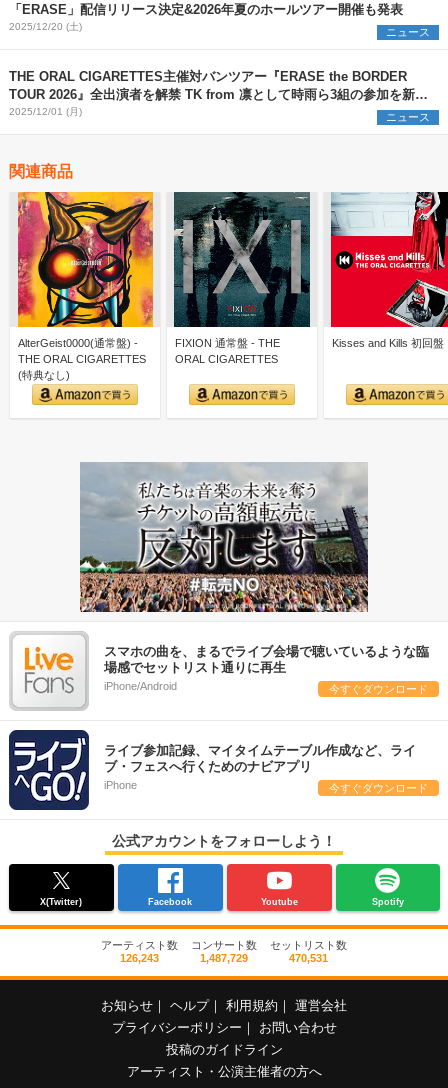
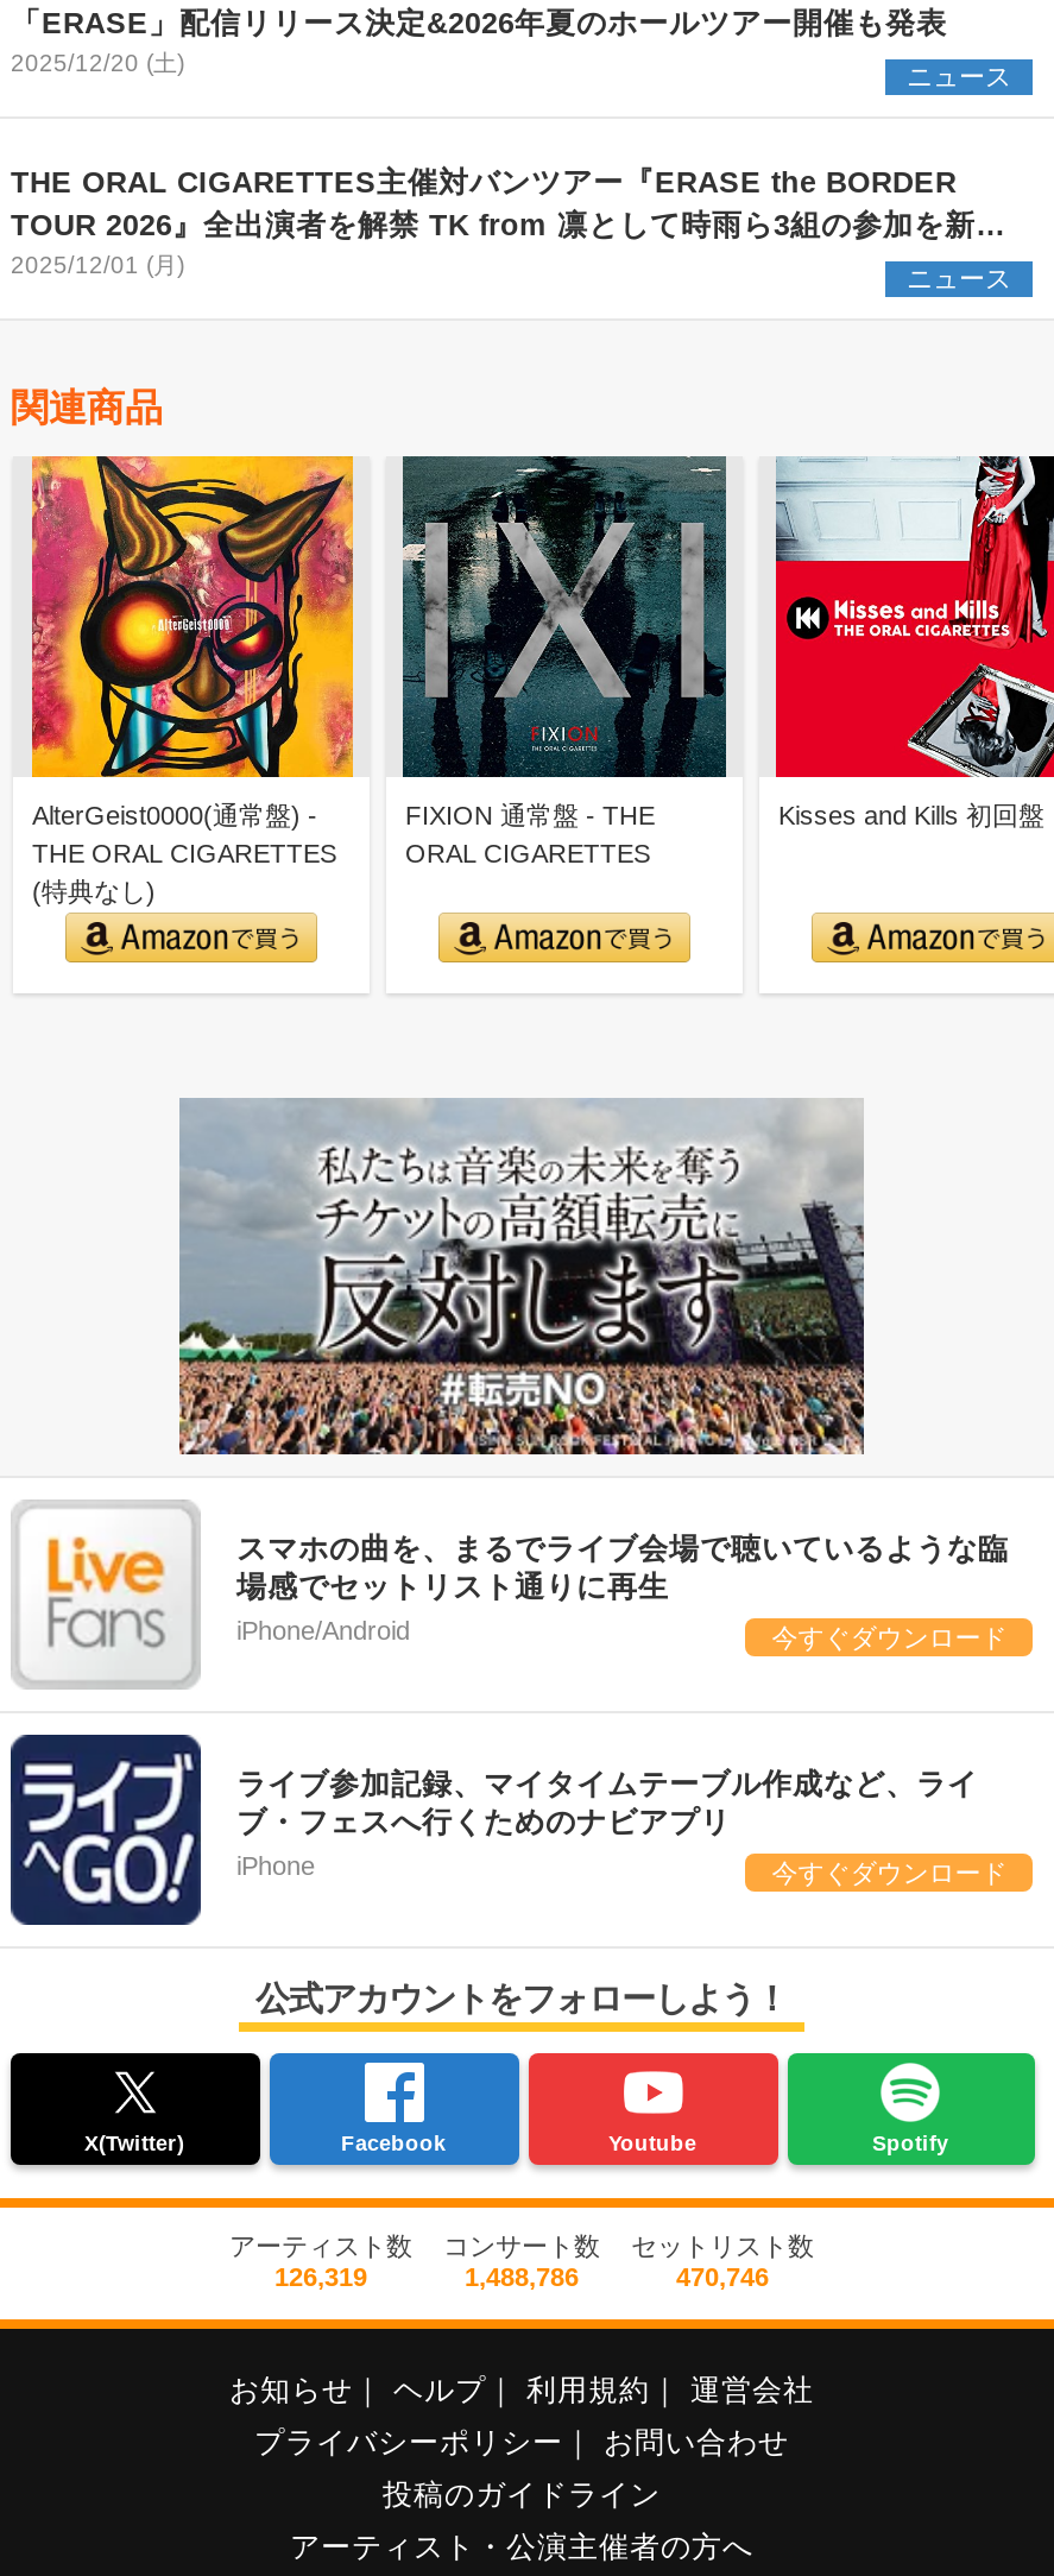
- 126,243
+ 126,319

- 1,487,729
+ 1,488,786

- 470,531
+ 470,746
